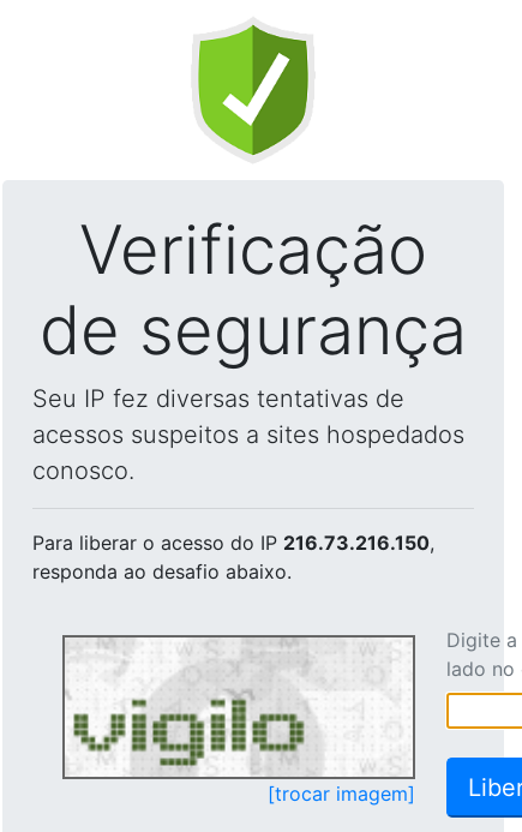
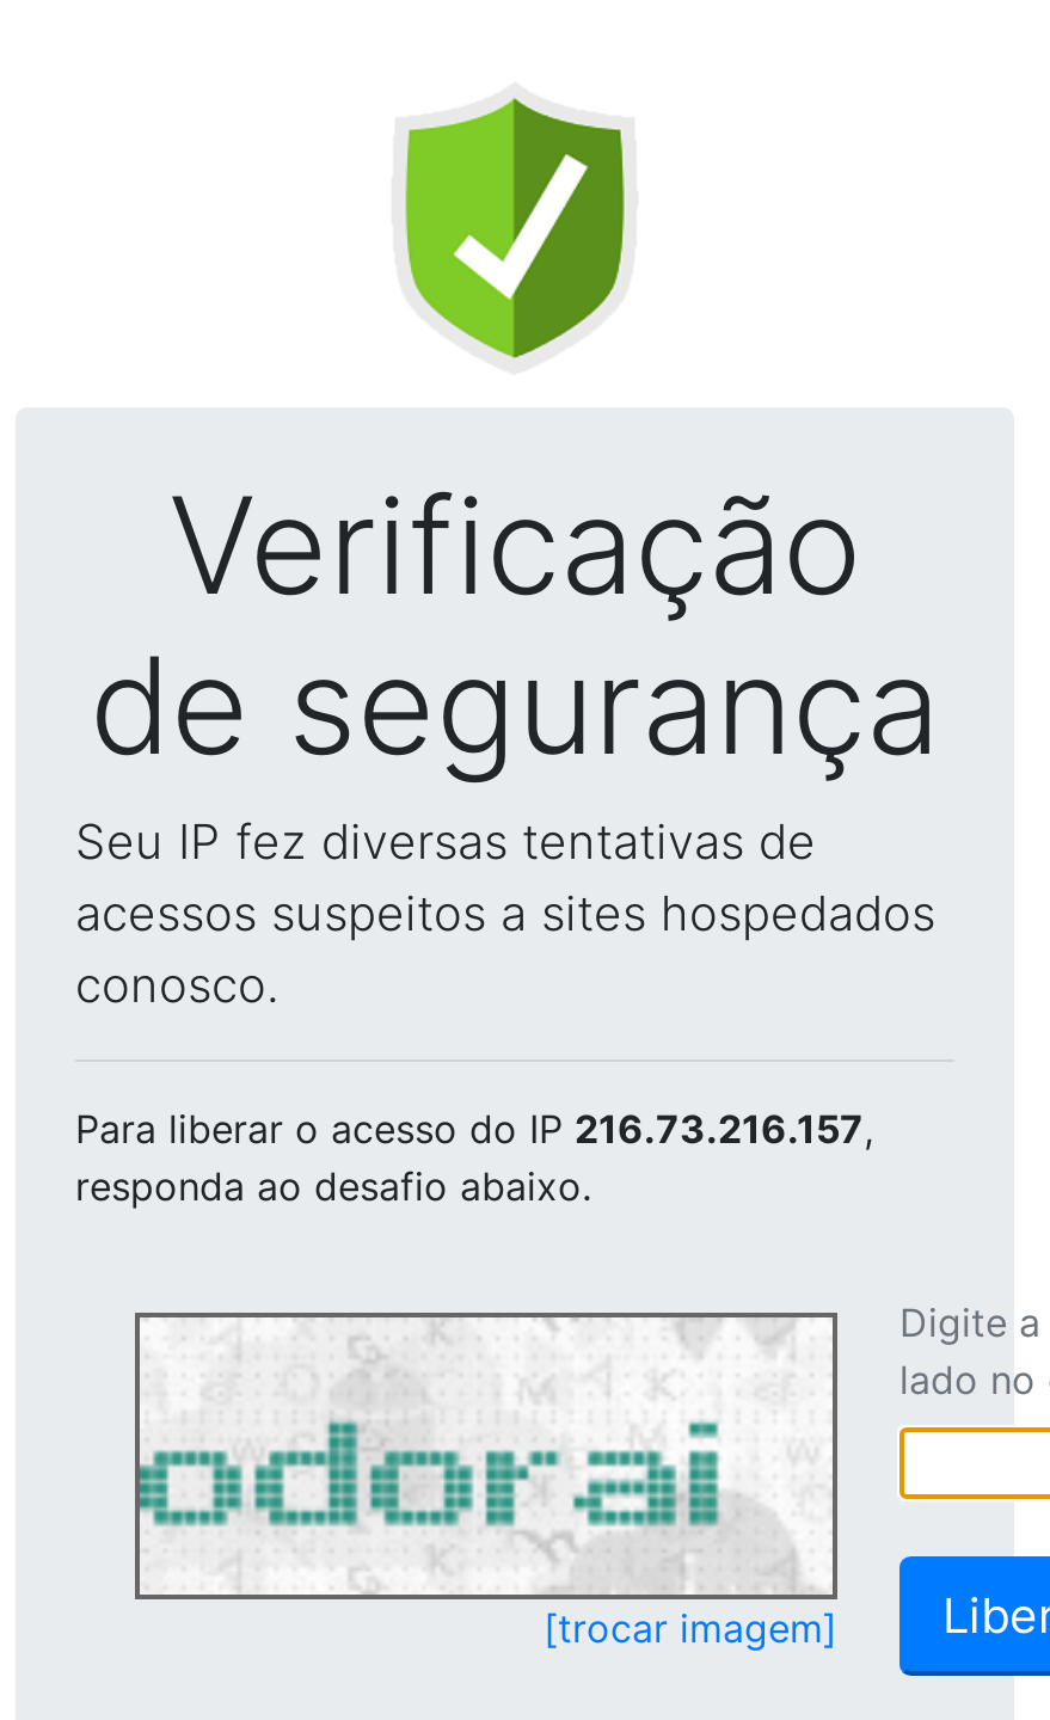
- Para liberar o acesso do IP 216.73.216.150,
+ Para liberar o acesso do IP 216.73.216.157,

- [image]
+ [image]
